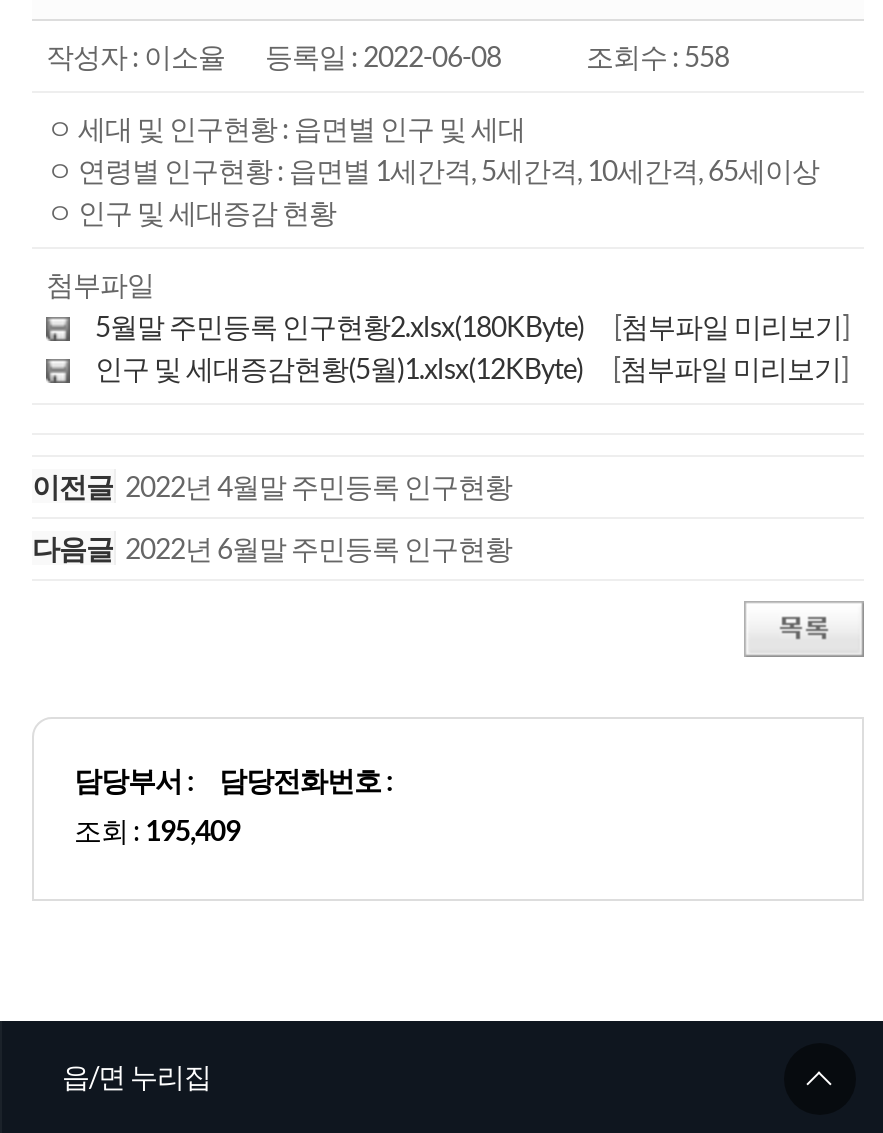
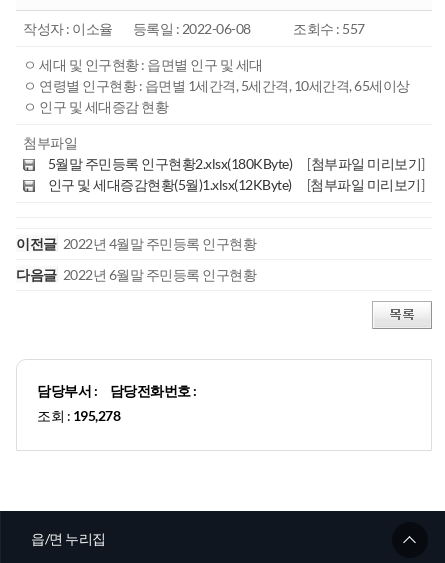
- 조회수 : 558
+ 조회수 : 557

- 조회 : 195,409
+ 조회 : 195,278
